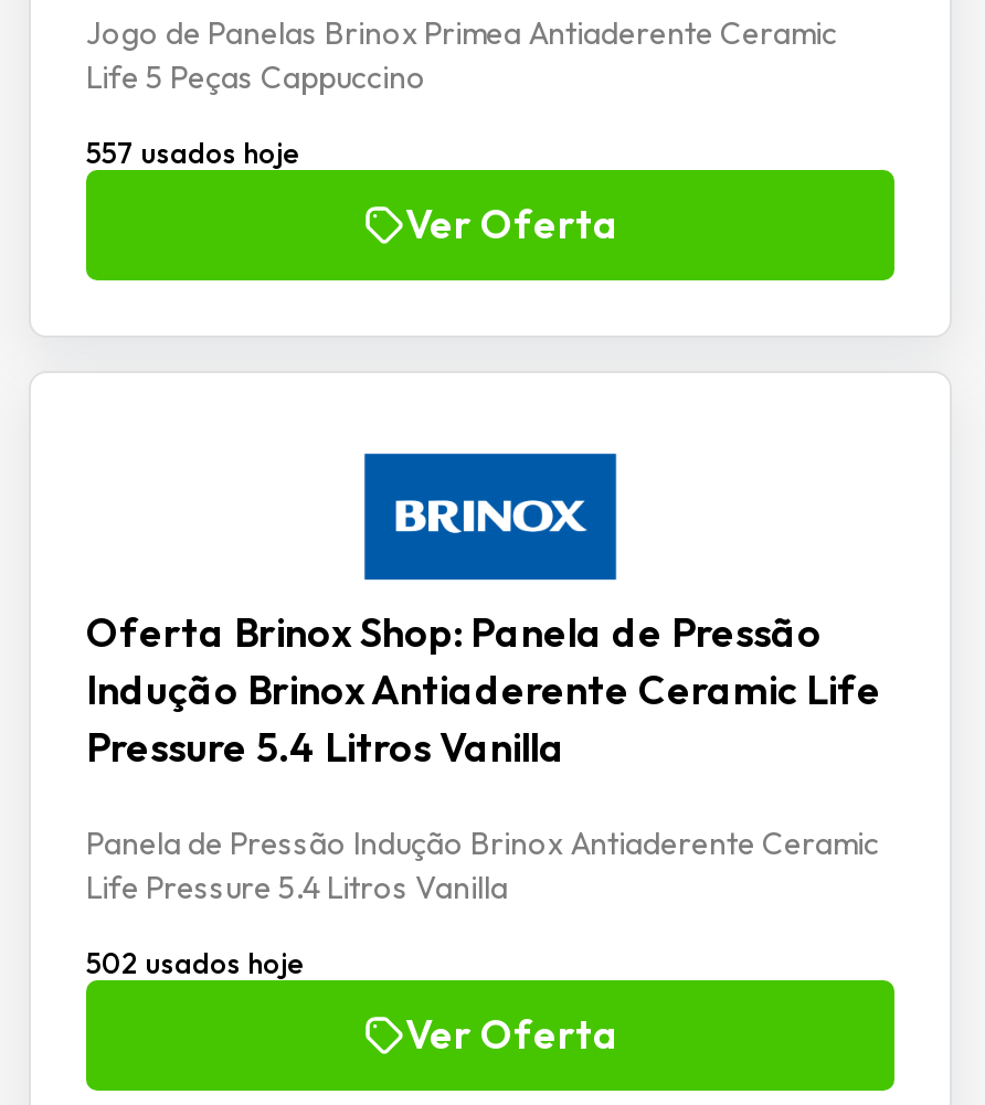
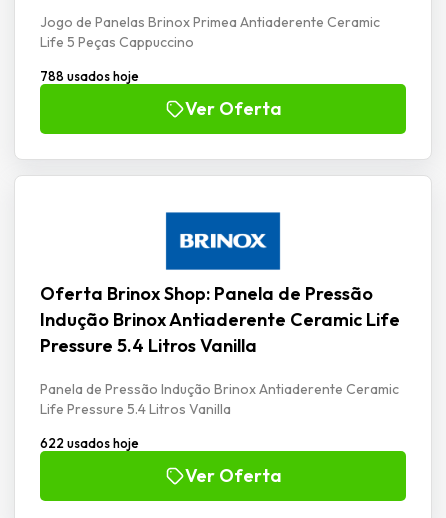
- 557 usados hoje
+ 788 usados hoje

- 502 usados hoje
+ 622 usados hoje
